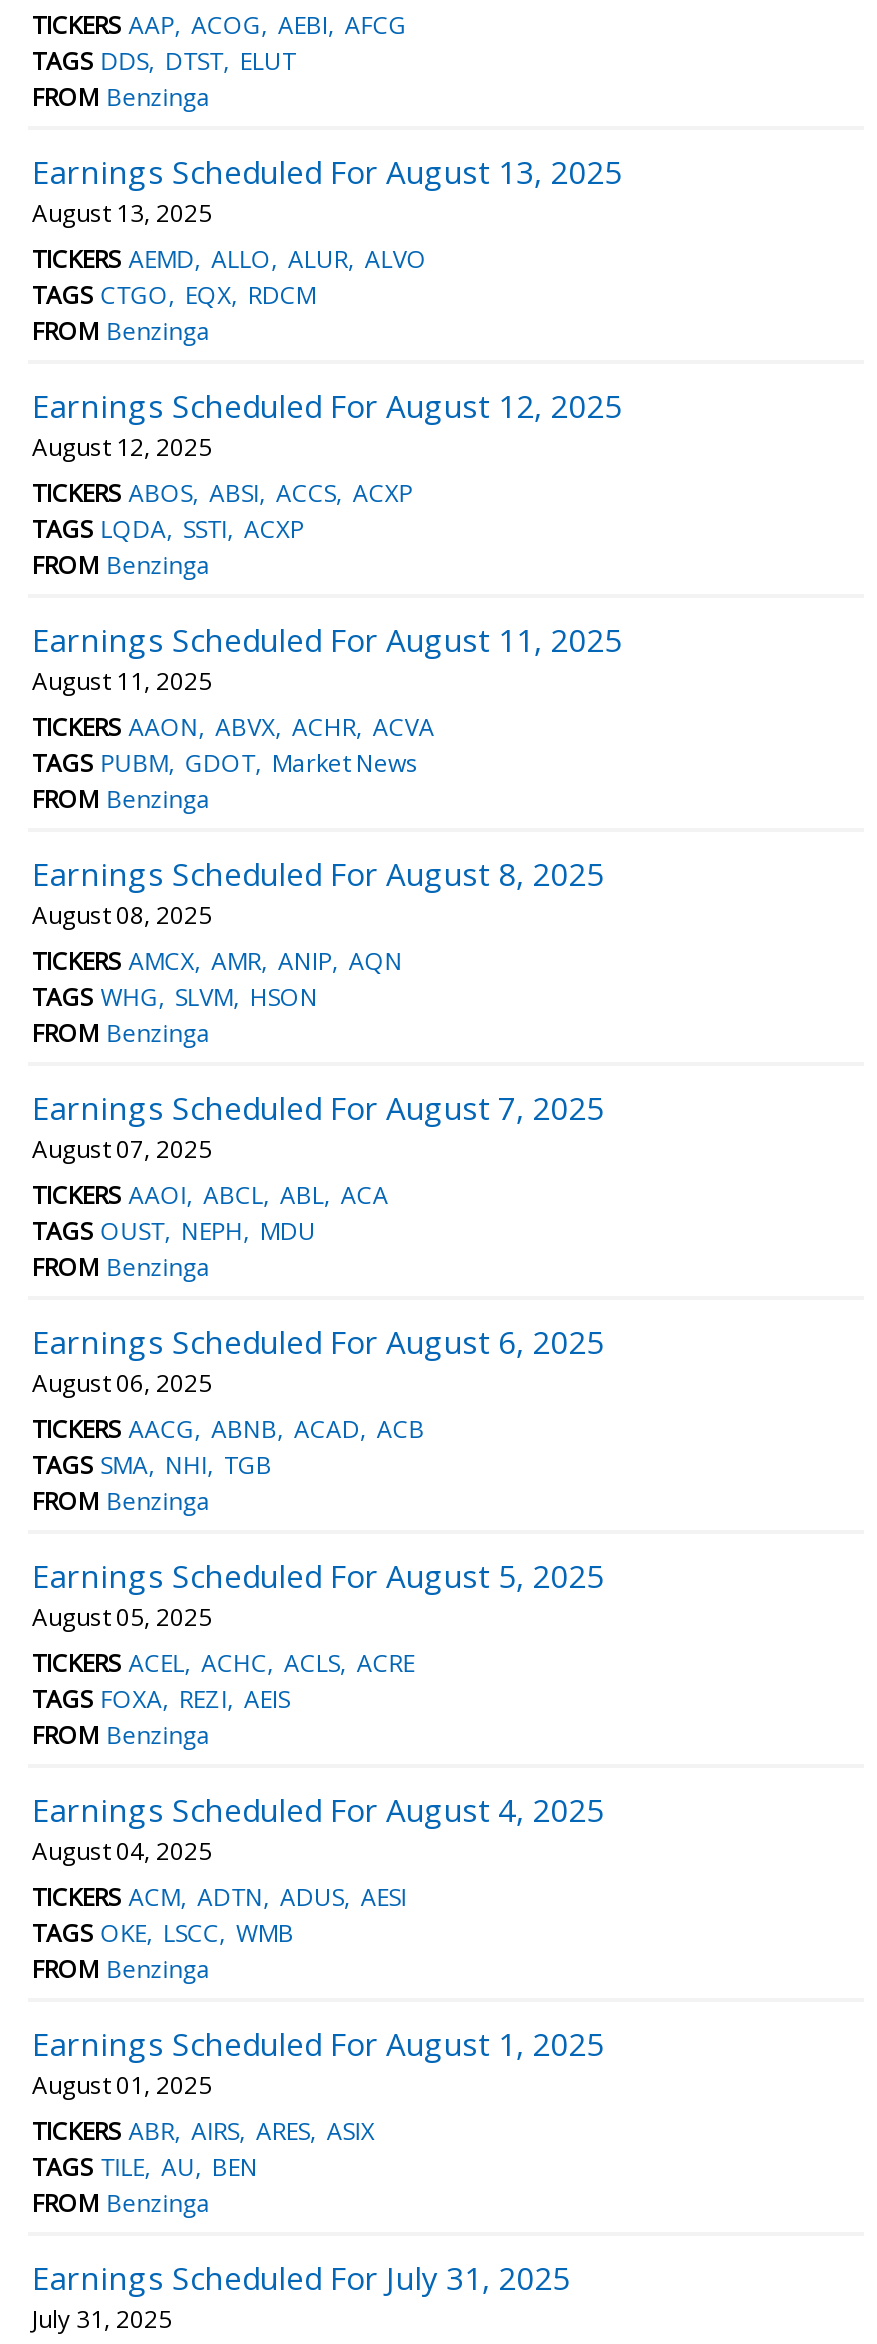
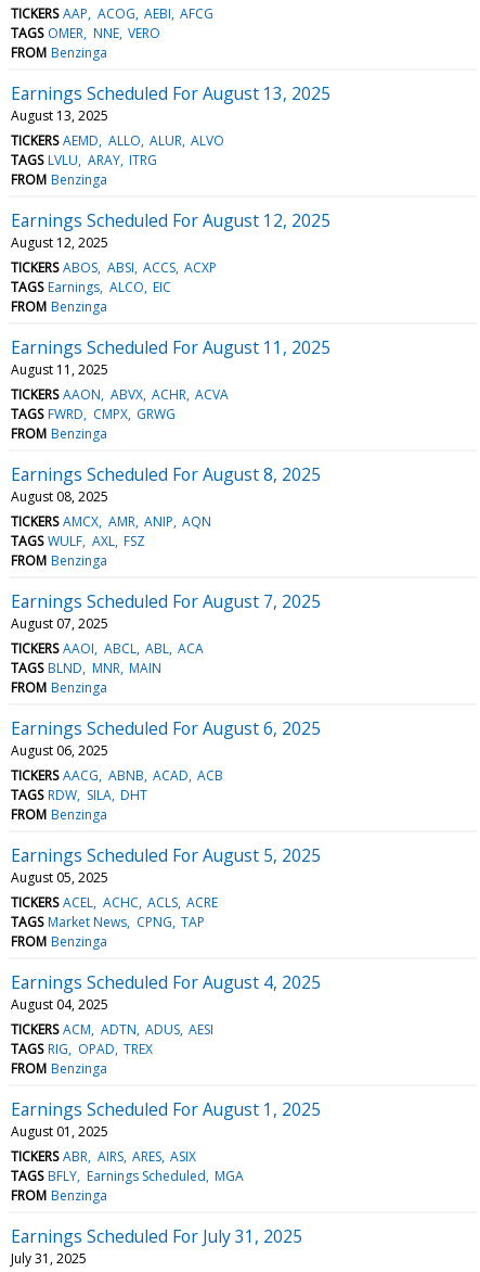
- TAGS DDS DTST ELUT
+ TAGS OMER NNE VERO

- TAGS CTGO EQX RDCM
+ TAGS LVLU ARAY ITRG

- TAGS LQDA SSTI ACXP
+ TAGS Earnings ALCO EIC

- TAGS PUBM GDOT Market News
+ TAGS FWRD CMPX GRWG

- TAGS WHG SLVM HSON
+ TAGS WULF AXL FSZ

- TAGS OUST NEPH MDU
+ TAGS BLND MNR MAIN

- TAGS SMA NHI TGB
+ TAGS RDW SILA DHT

- TAGS FOXA REZI AEIS
+ TAGS Market News CPNG TAP

- TAGS OKE LSCC WMB
+ TAGS RIG OPAD TREX

- TAGS TILE AU BEN
+ TAGS BFLY Earnings Scheduled MGA
